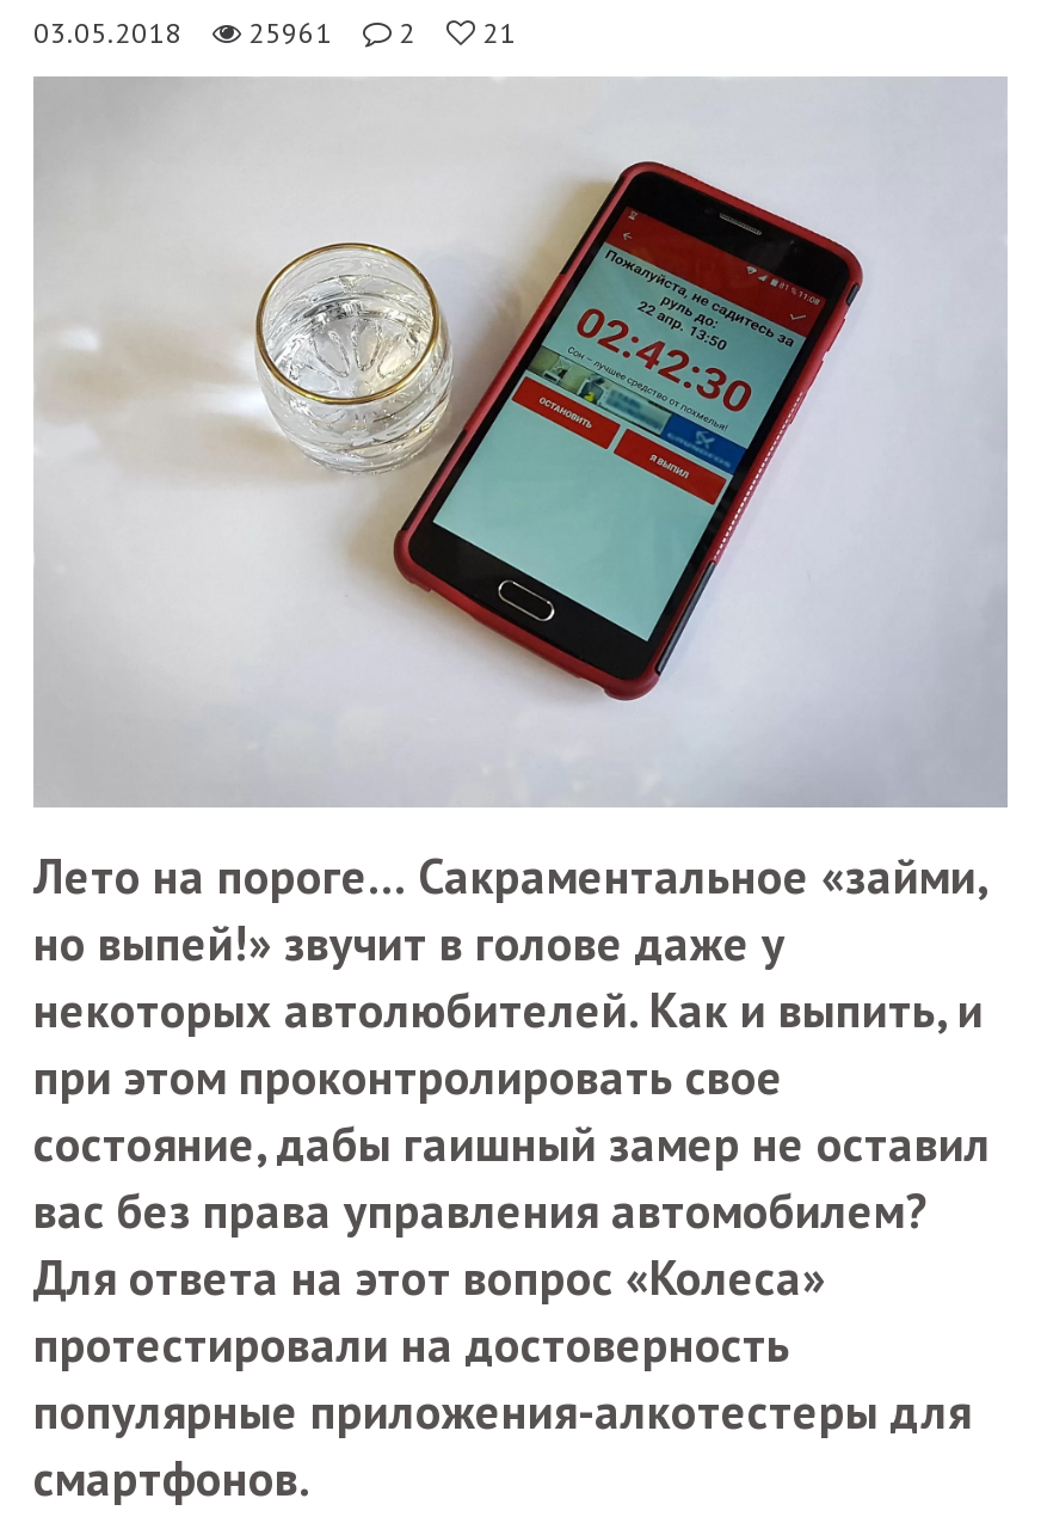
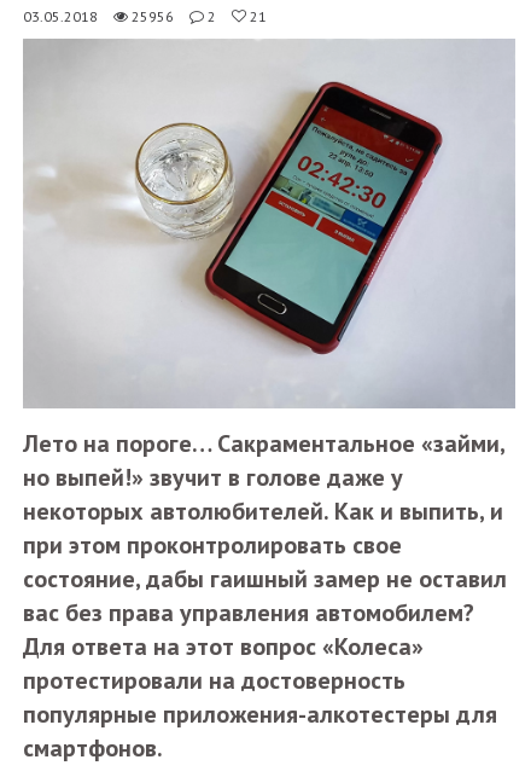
- 03.05.2018 25961 2 21
+ 03.05.2018 25956 2 21
